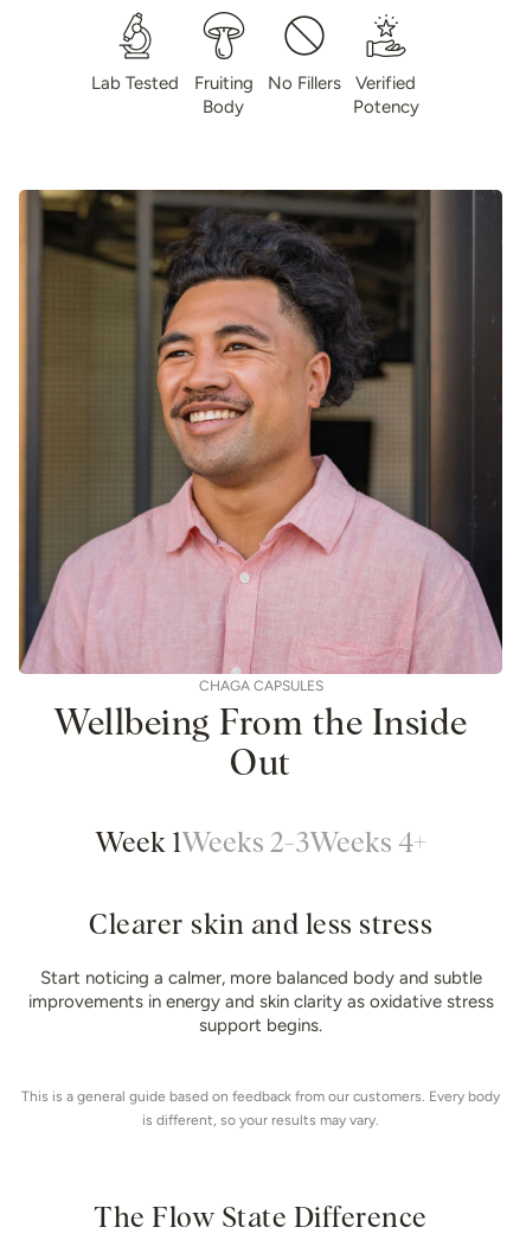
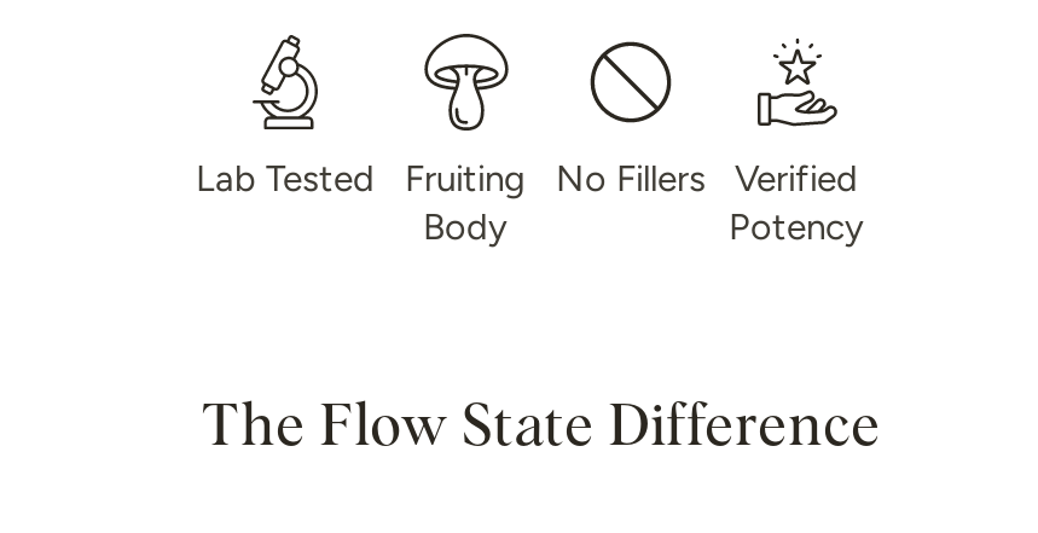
- [image]
- CHAGA CAPSULES
- Wellbeing From the Inside
- Out
- Week 1Weeks 2-3Weeks 4+
- Clearer skin and less stress
- Start noticing a calmer, more balanced body and subtle
- improvements in energy and skin clarity as oxidative stress
- support begins.
- This is a general guide based on feedback from our customers. Every body
- is different, so your results may vary.
